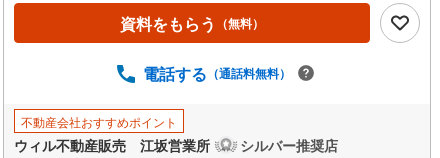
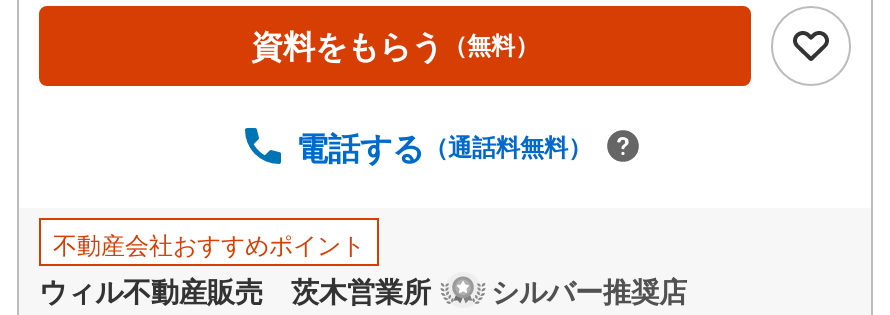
- ウィル不動産販売 江坂営業所
+ ウィル不動産販売 茨木営業所
